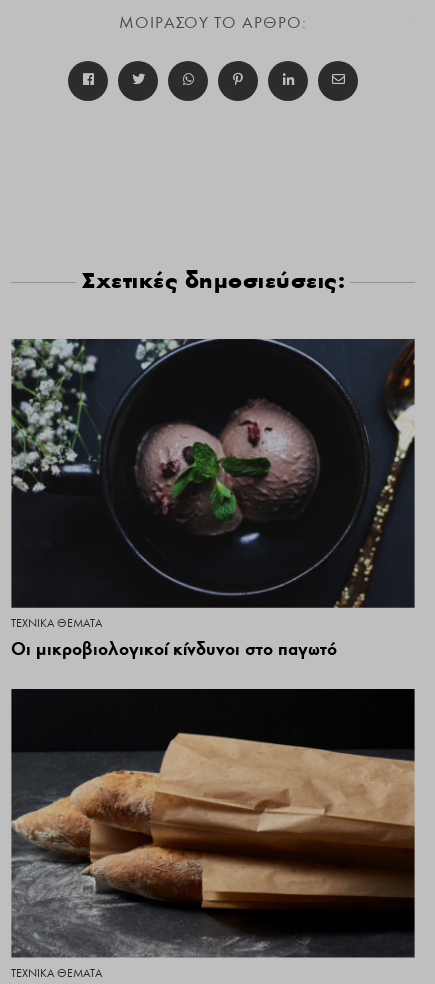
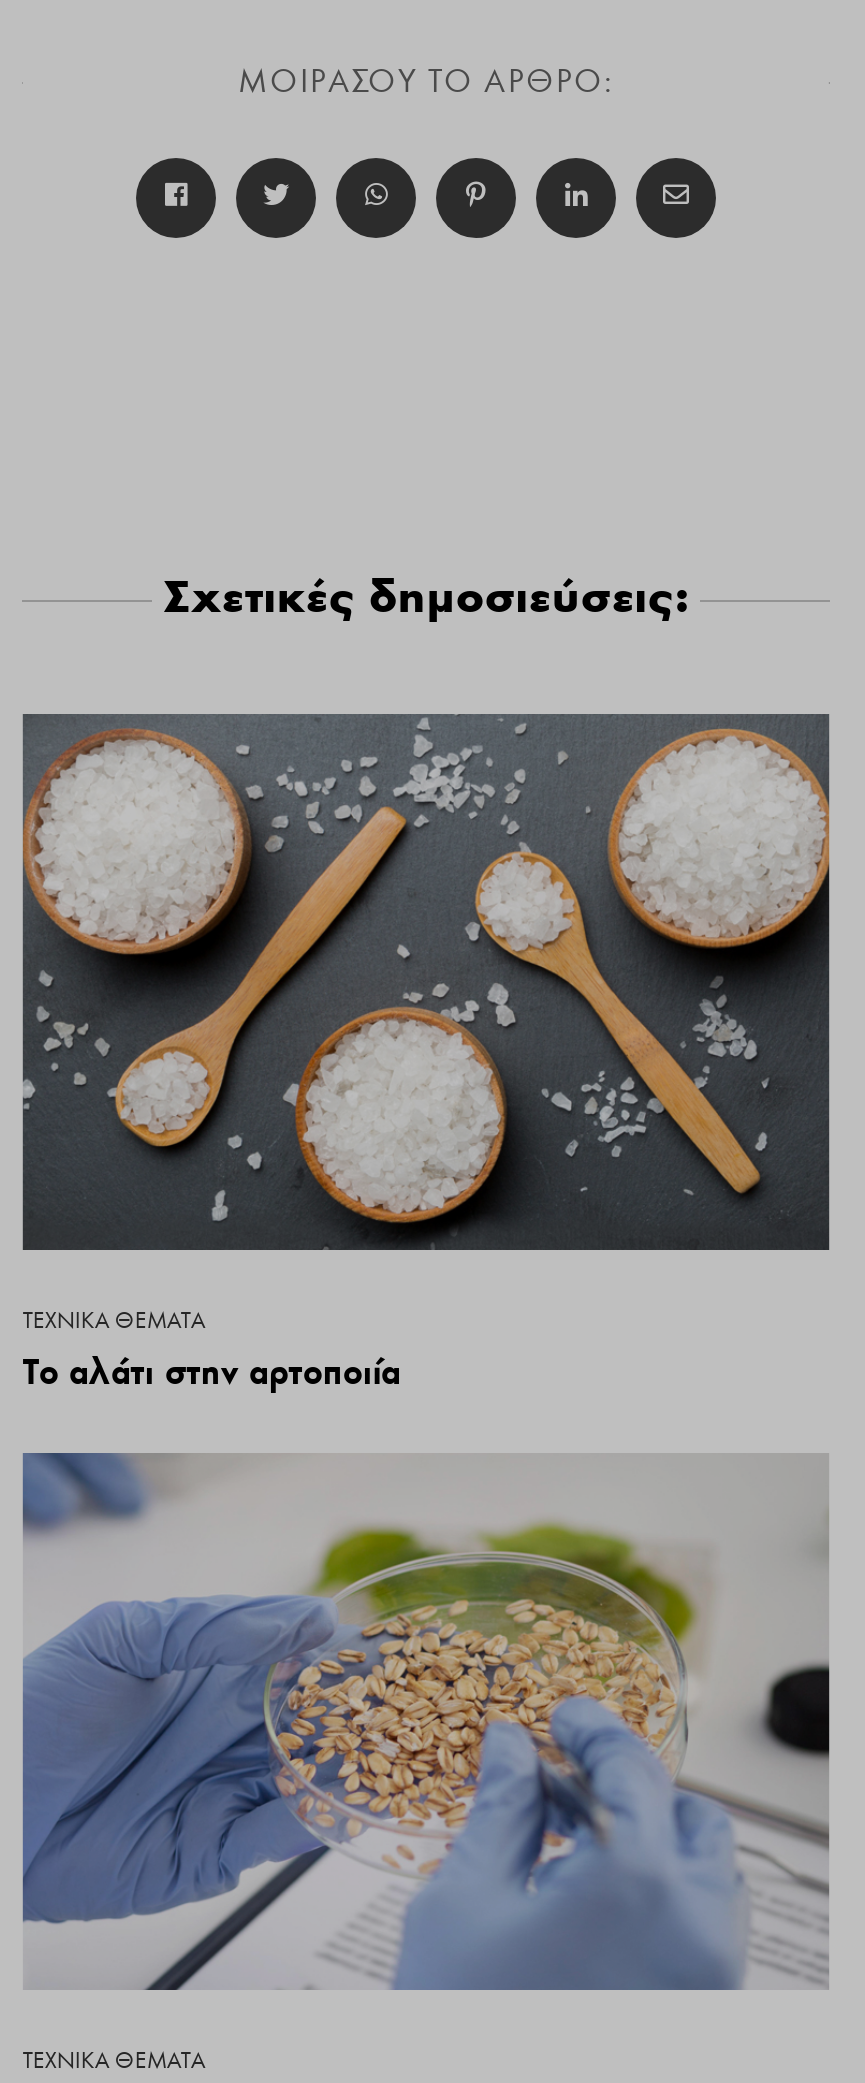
- [image]
+ [image]

- Οι μικροβιολογικοί κίνδυνοι στο παγωτό
+ Το αλάτι στην αρτοποιία

- [image]
+ [image]
